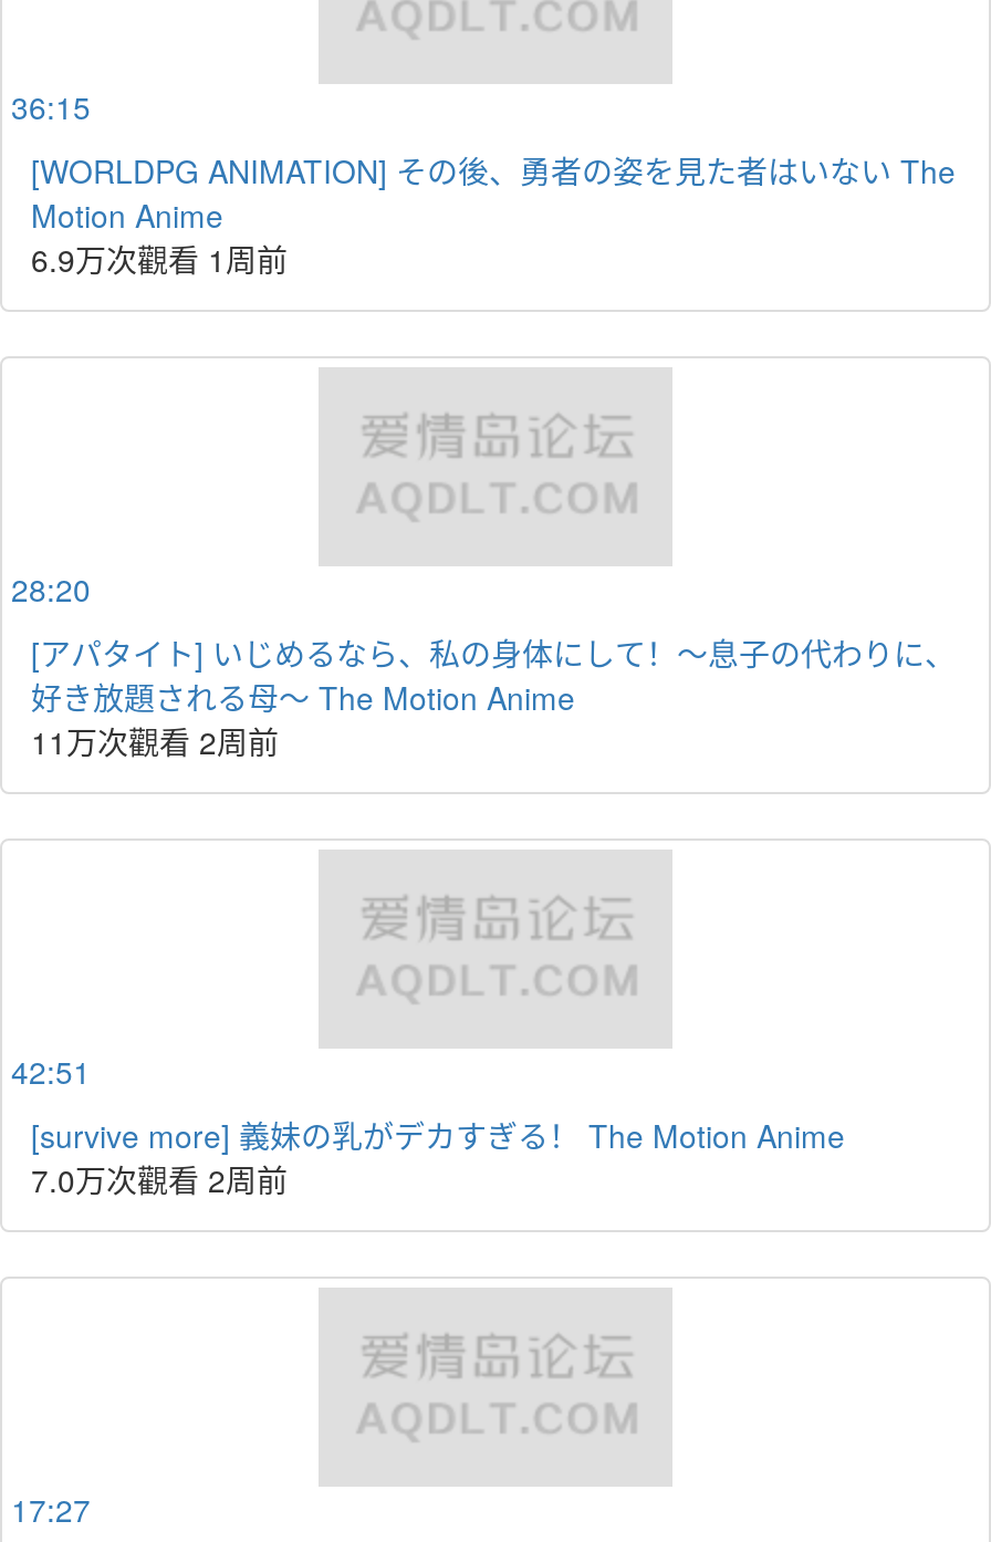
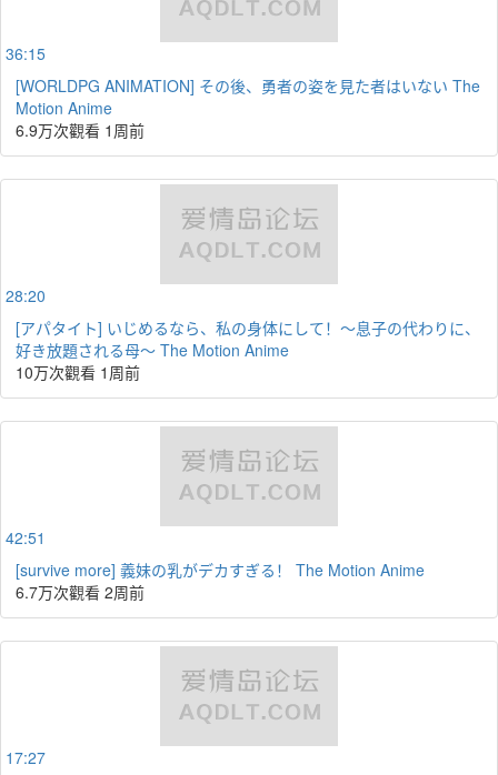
- 11万次觀看 2周前
+ 10万次觀看 1周前

- 7.0万次觀看 2周前
+ 6.7万次觀看 2周前
